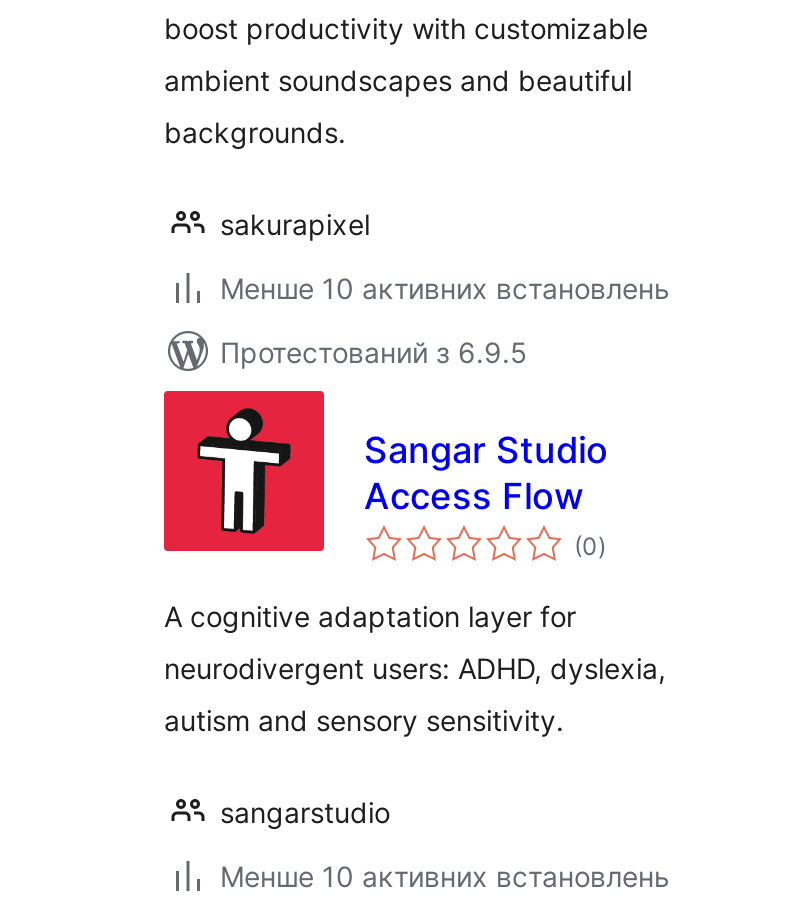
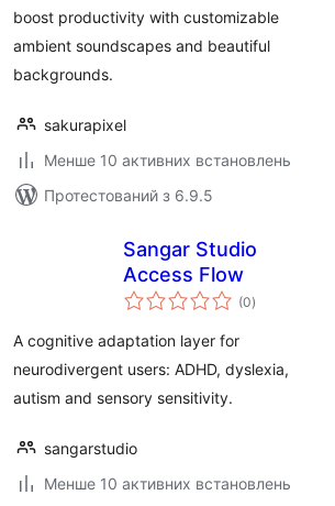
- [image]
